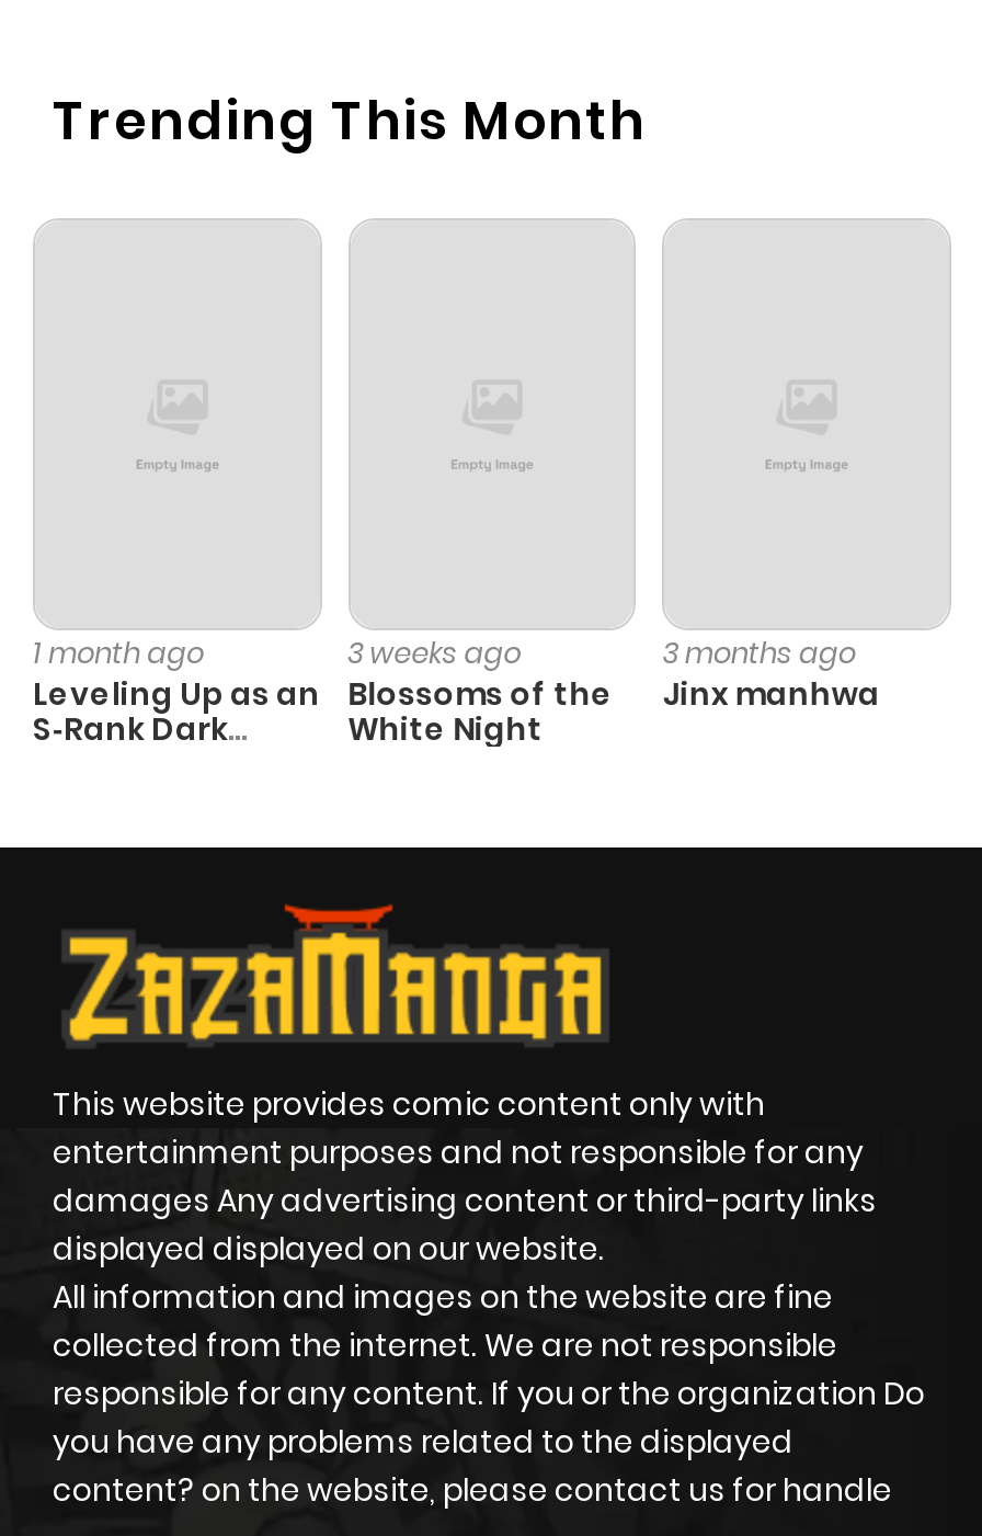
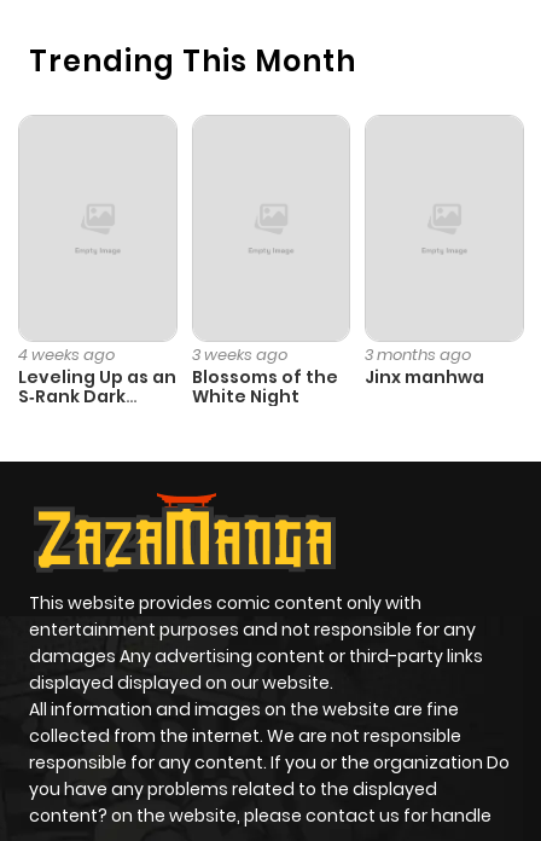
- 1 month ago
+ 4 weeks ago
